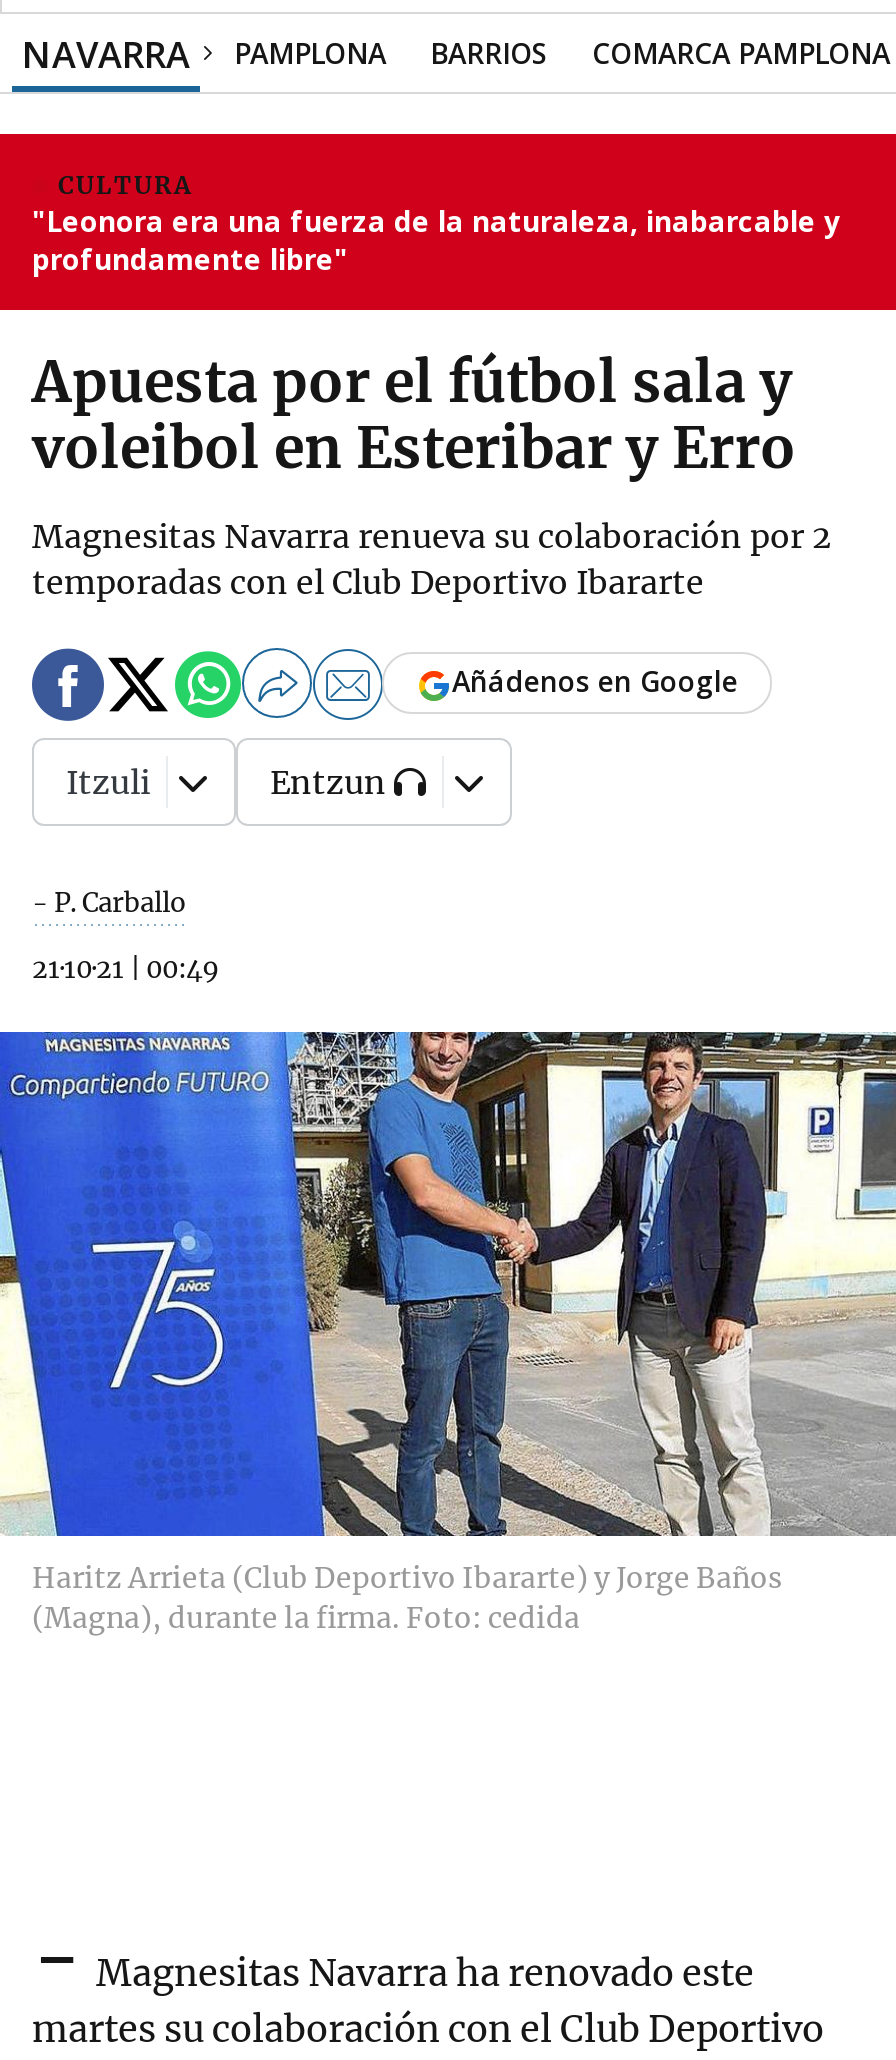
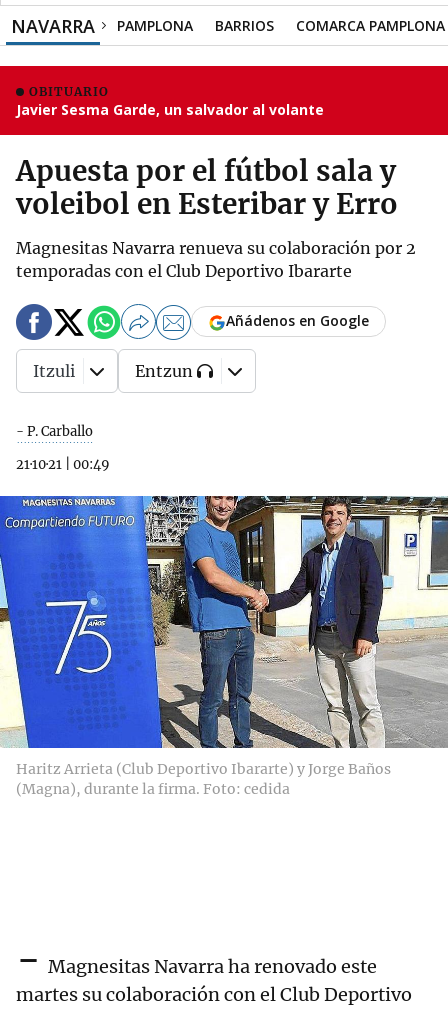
- CULTURA
- "Leonora era una fuerza de la naturaleza, inabarcable y
- profundamente libre"
+ OBITUARIO
+ Javier Sesma Garde, un salvador al volante
